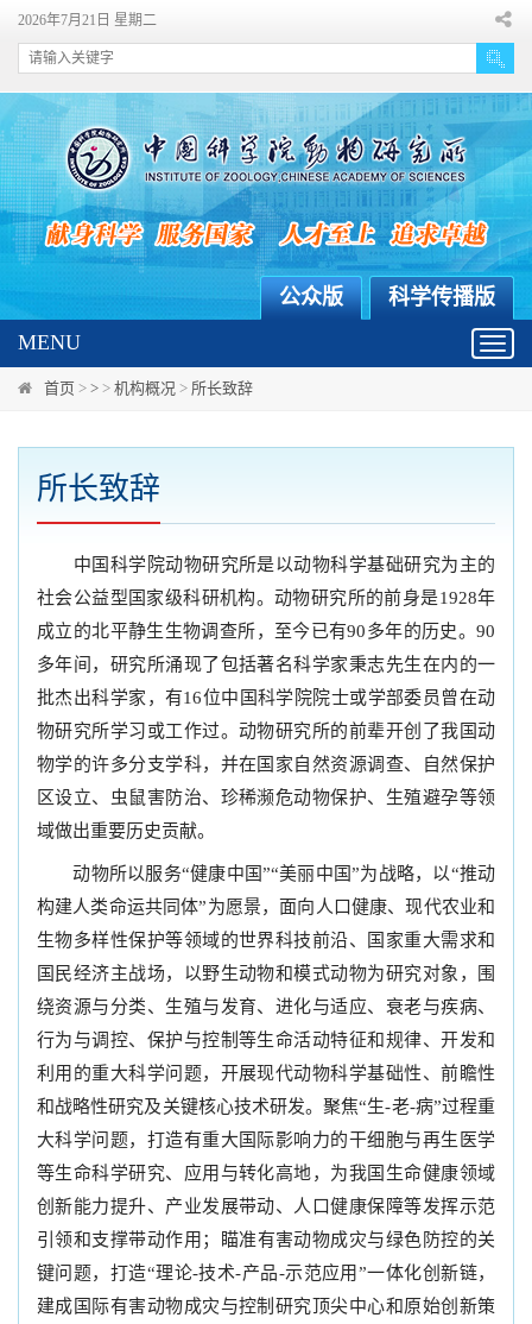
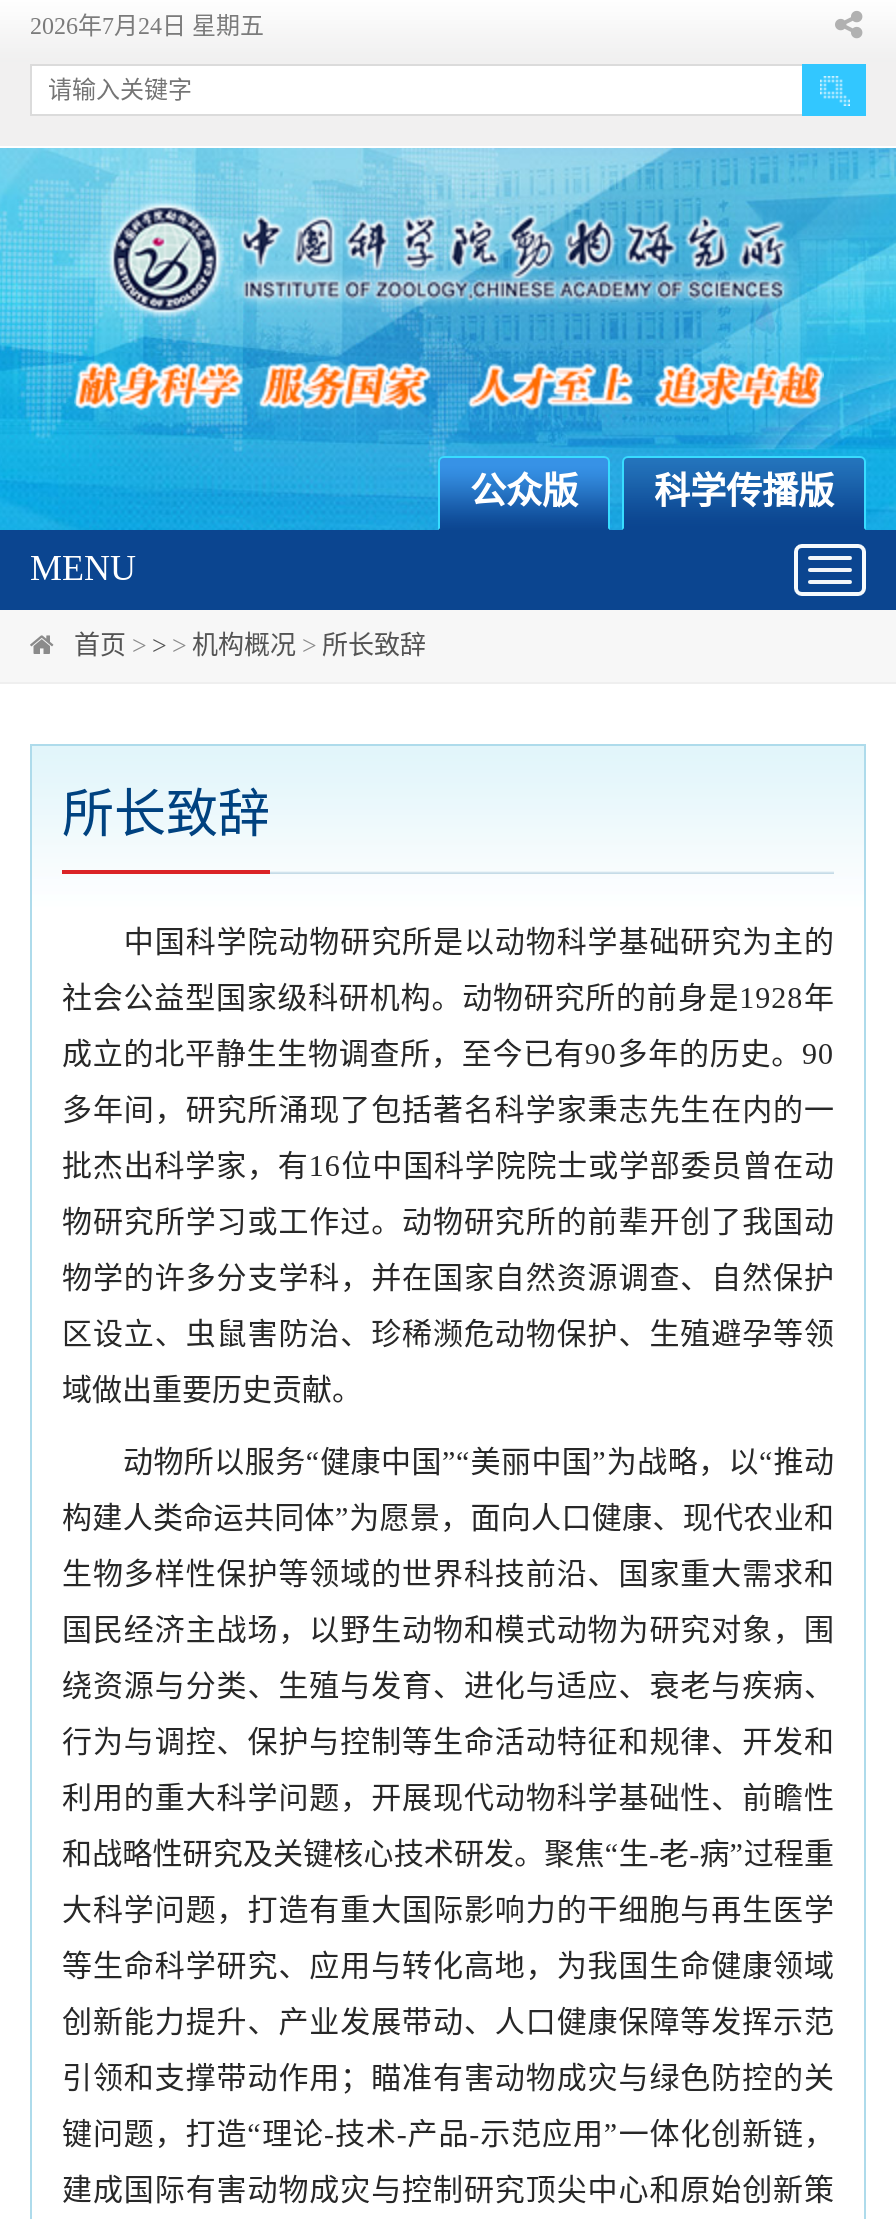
- 2026年7月21日 星期二
+ 2026年7月24日 星期五
